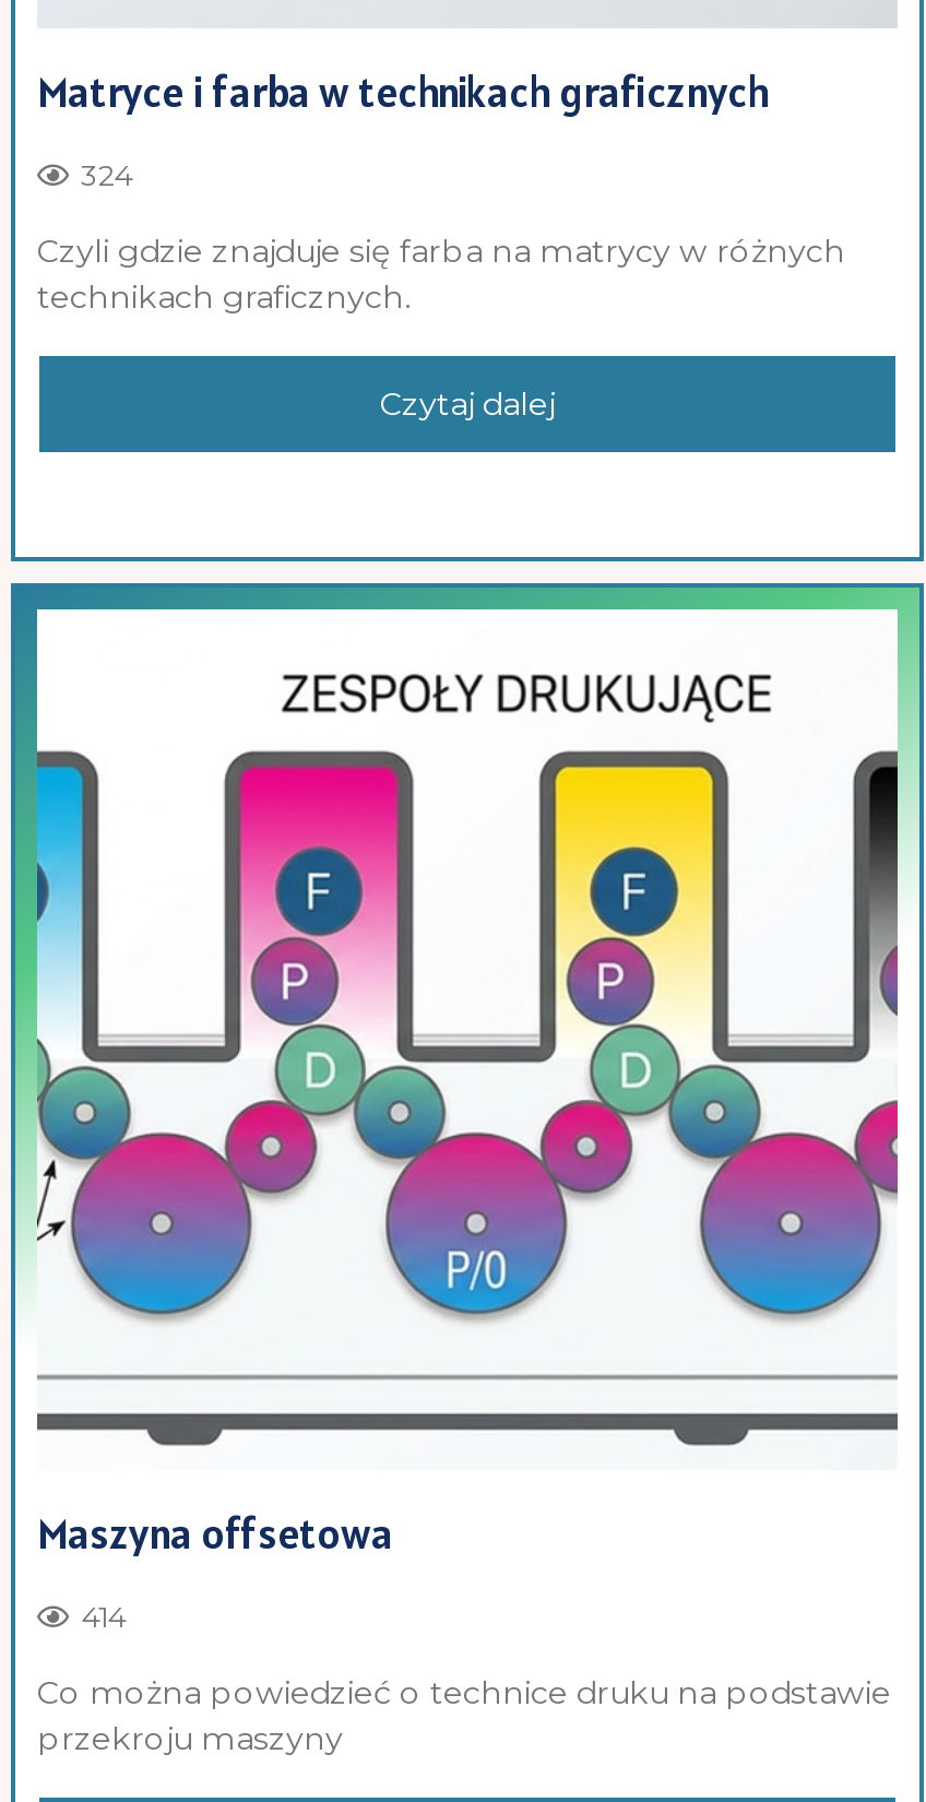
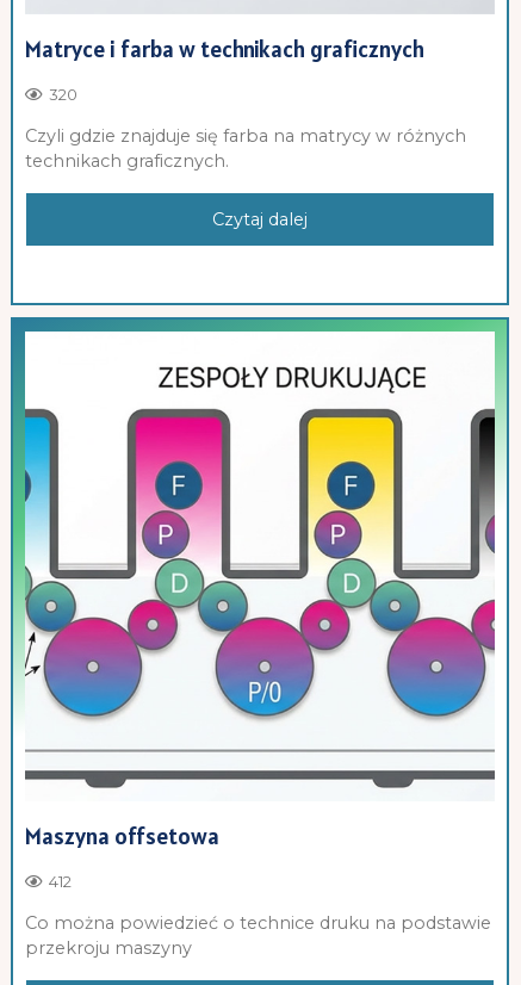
- 324
+ 320

- 414
+ 412
